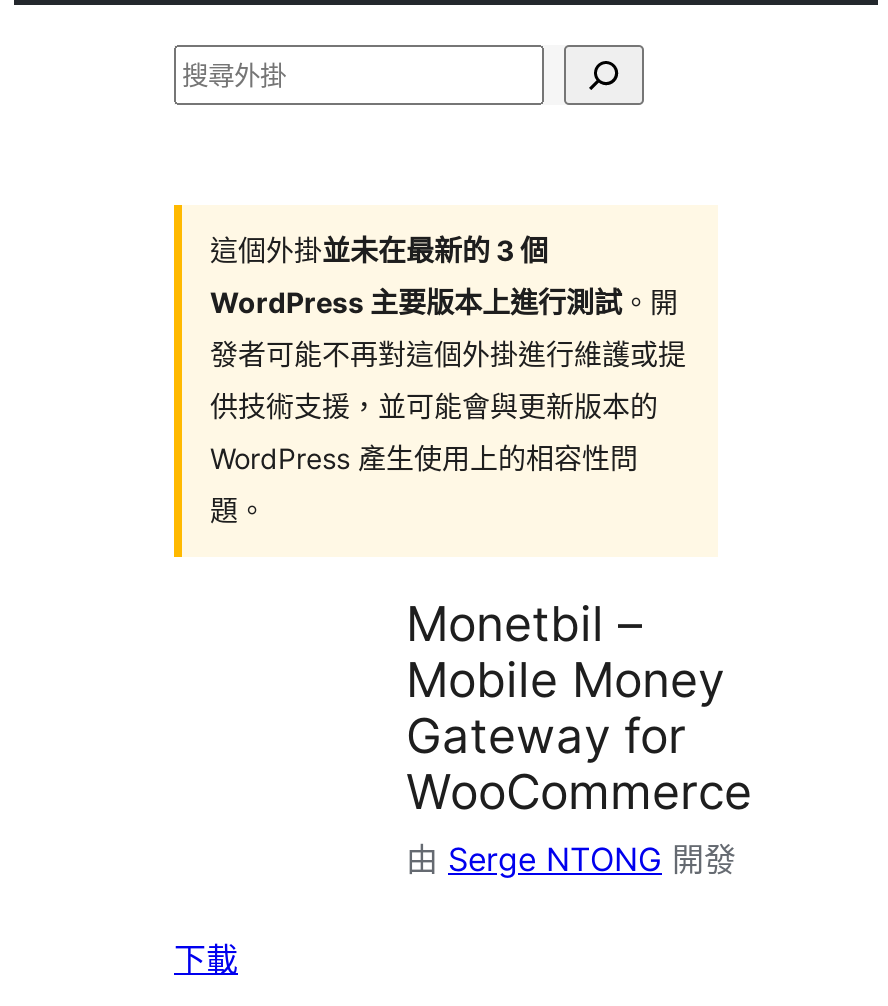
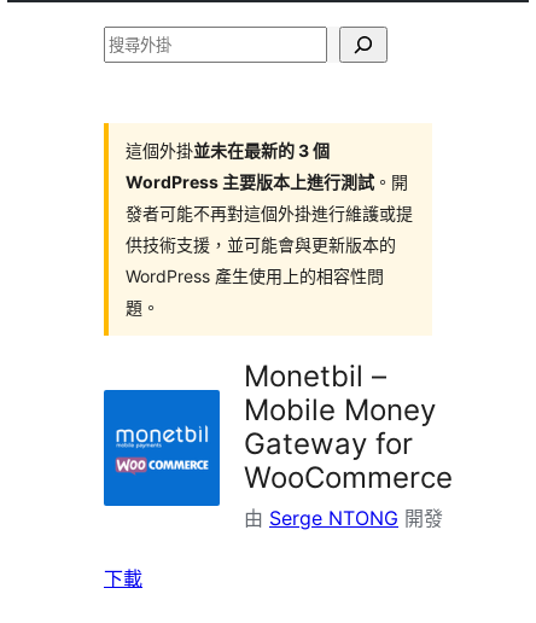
+ [image]
